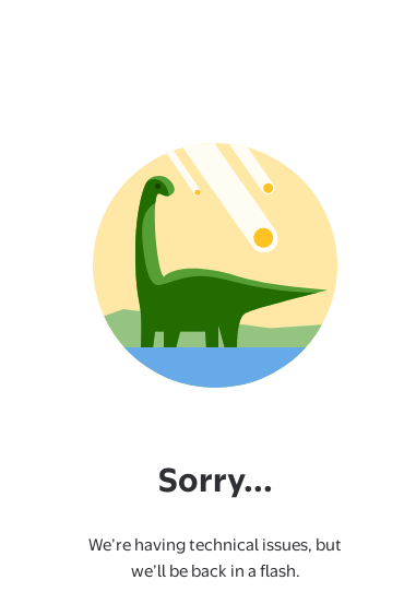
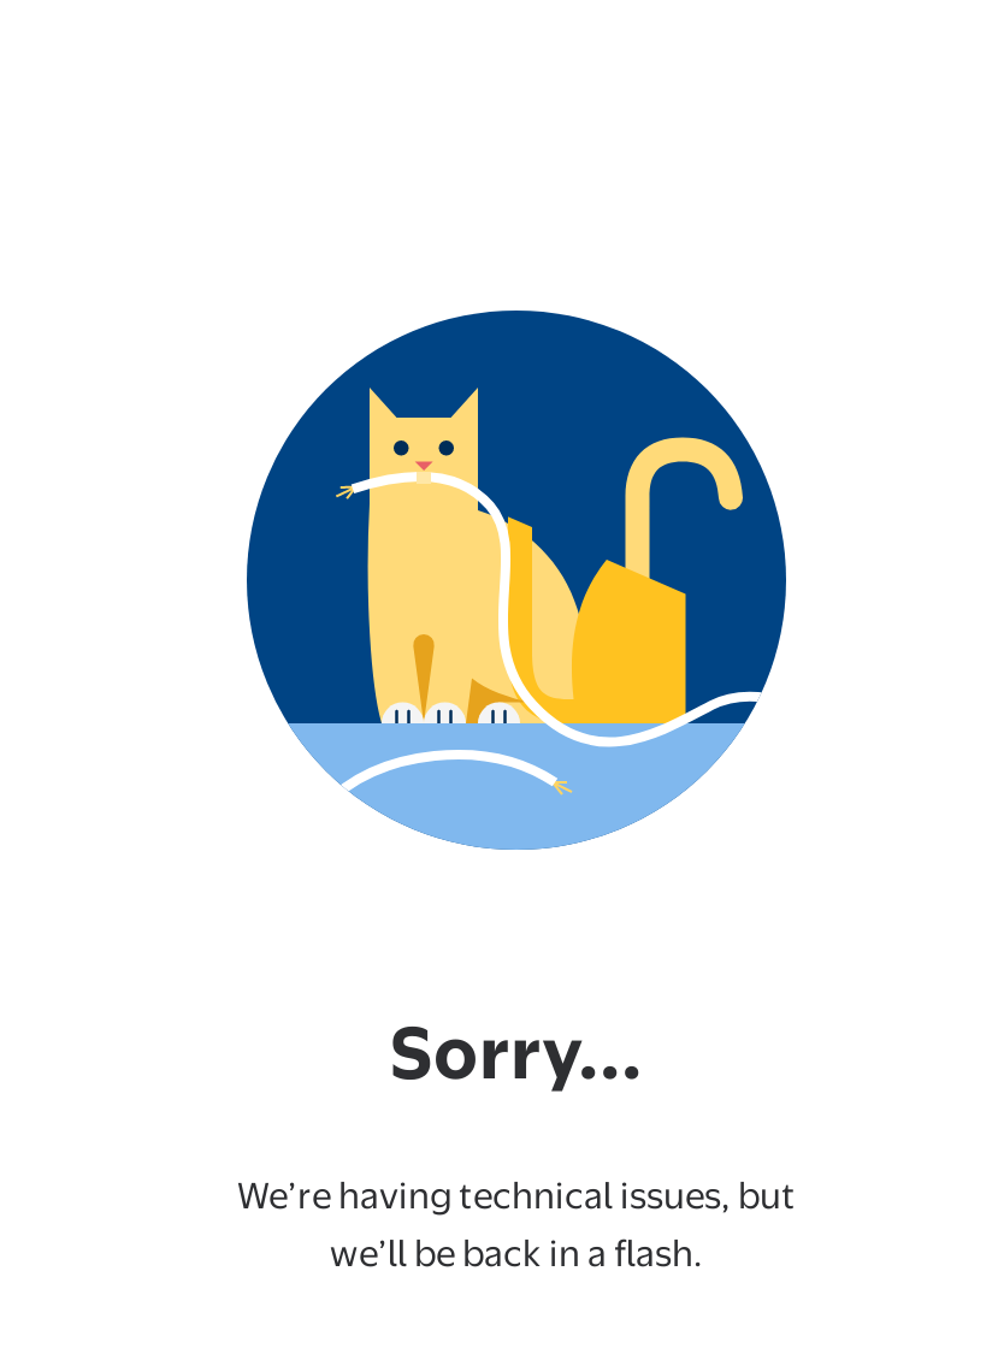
- [image]
+ [image]
